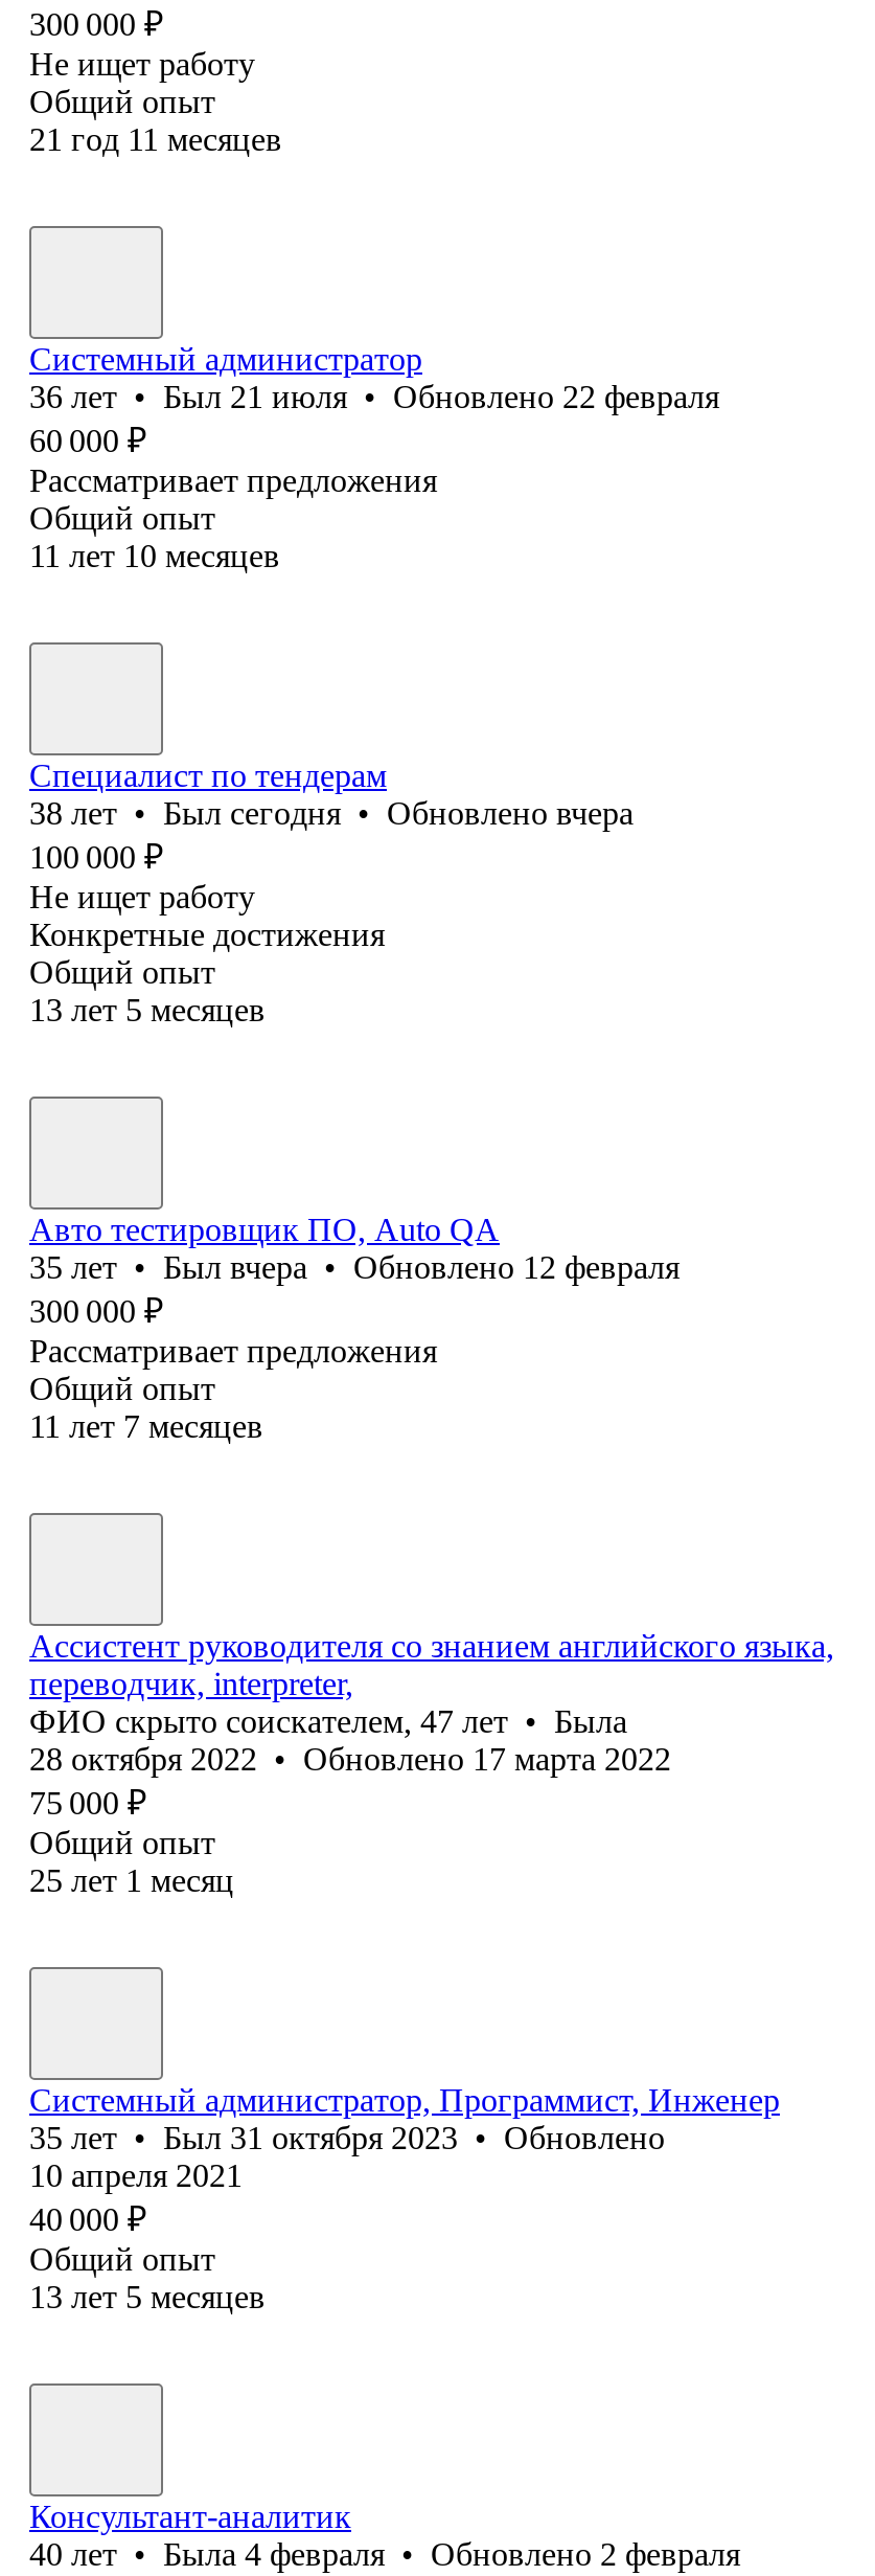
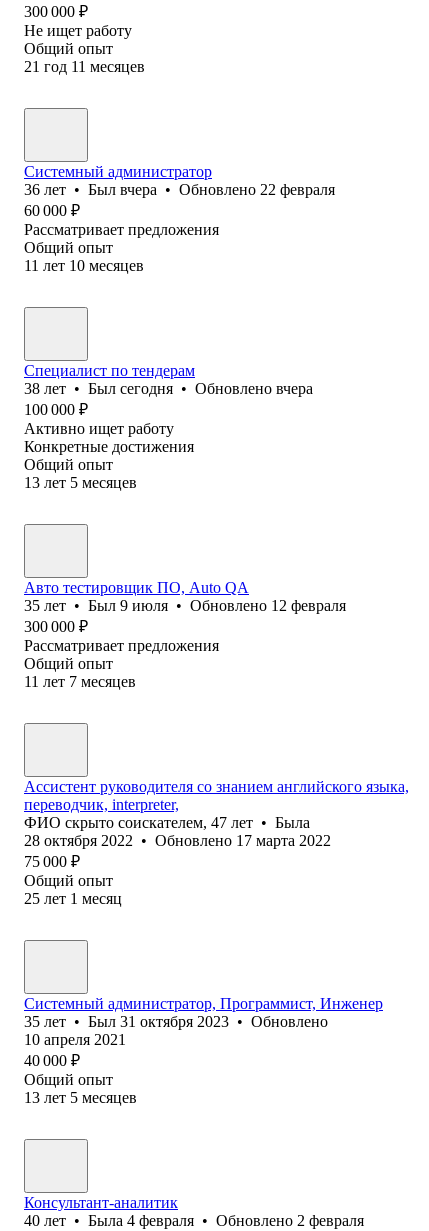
- 36 лет • Был 21 июля • Обновлено 22 февраля
+ 36 лет • Был вчера • Обновлено 22 февраля

- Не ищет работу
+ Активно ищет работу

- 35 лет • Был вчера • Обновлено 12 февраля
+ 35 лет • Был 9 июля • Обновлено 12 февраля
